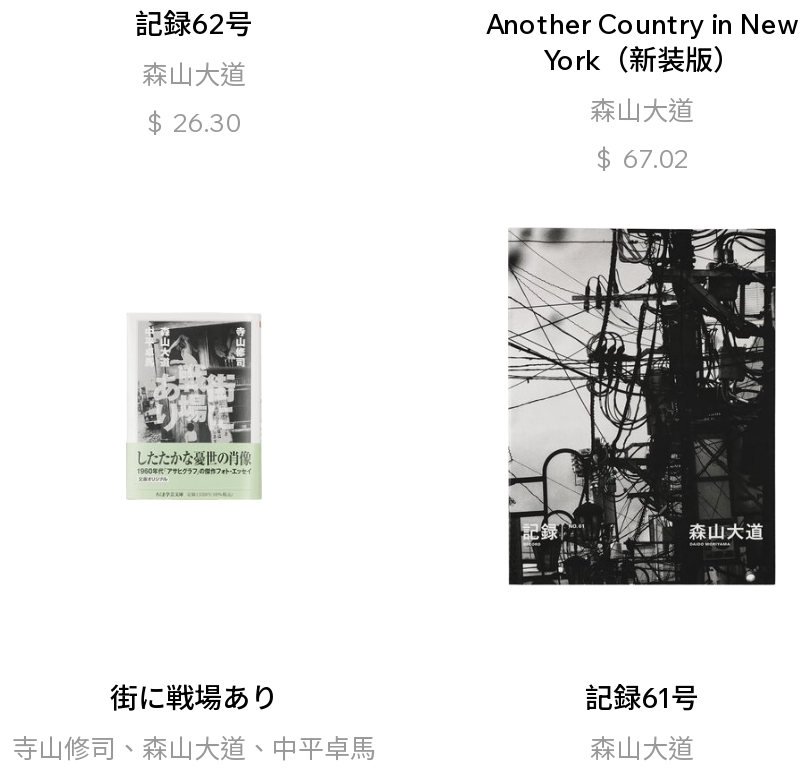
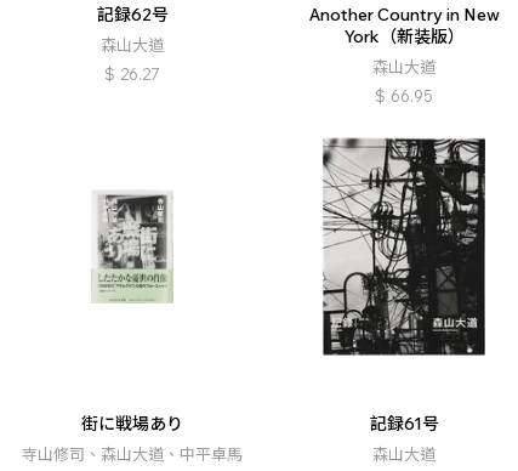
- $ 26.30
+ $ 26.27

- $ 67.02
+ $ 66.95
